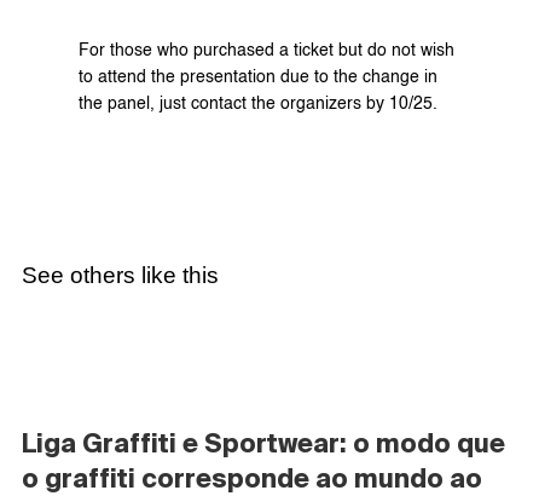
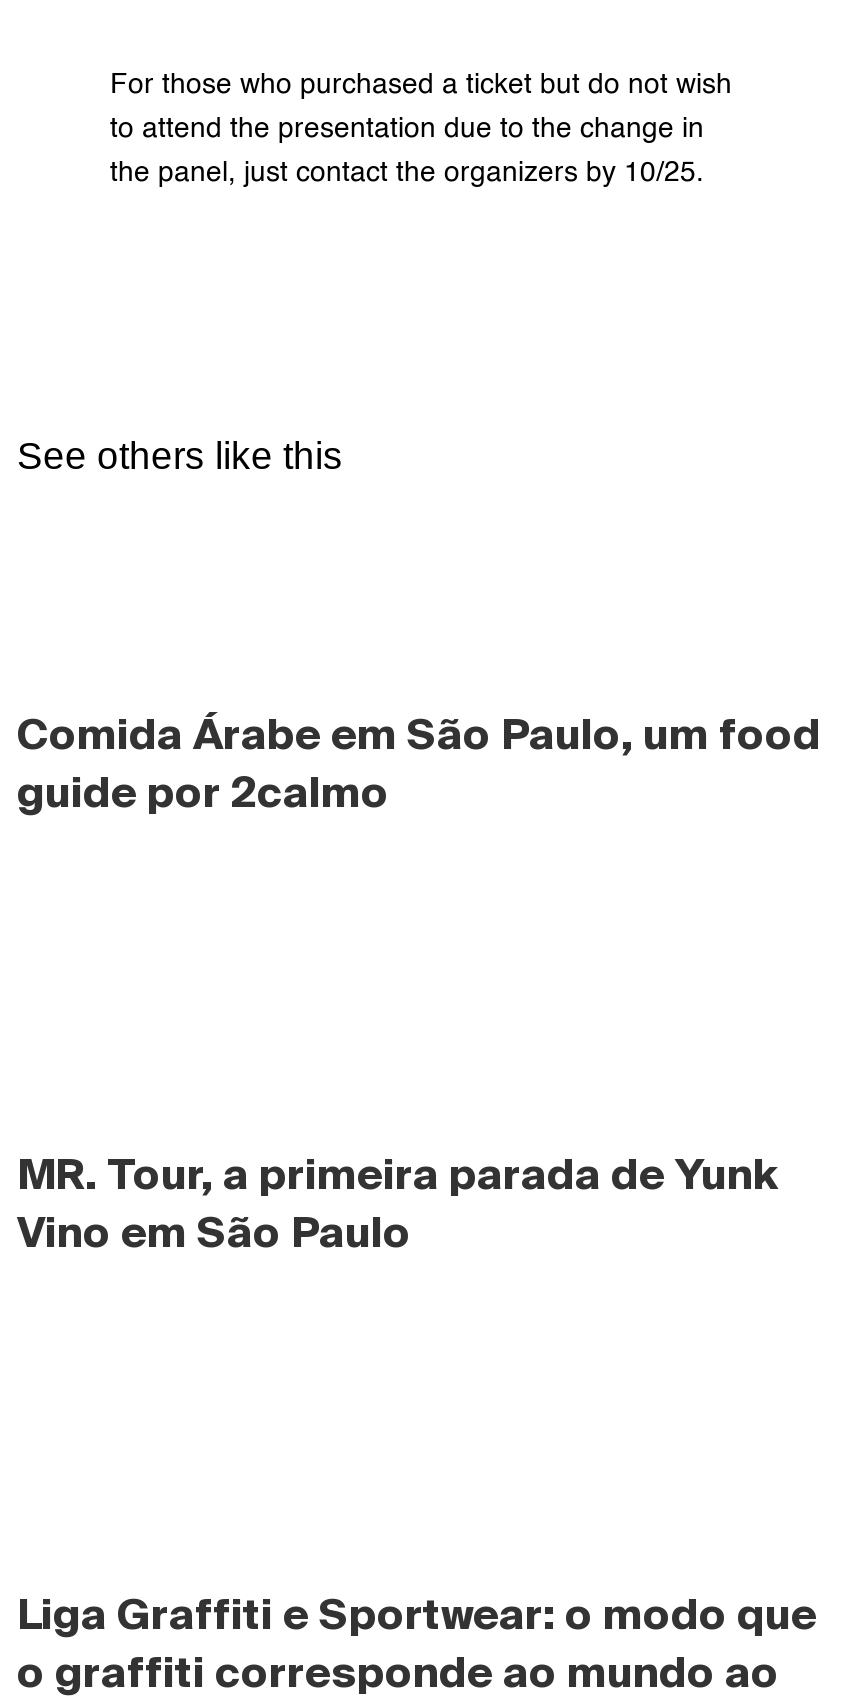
+ Comida Árabe em São Paulo, um food
+ guide por 2calmo

+ MR. Tour, a primeira parada de Yunk
+ Vino em São Paulo
